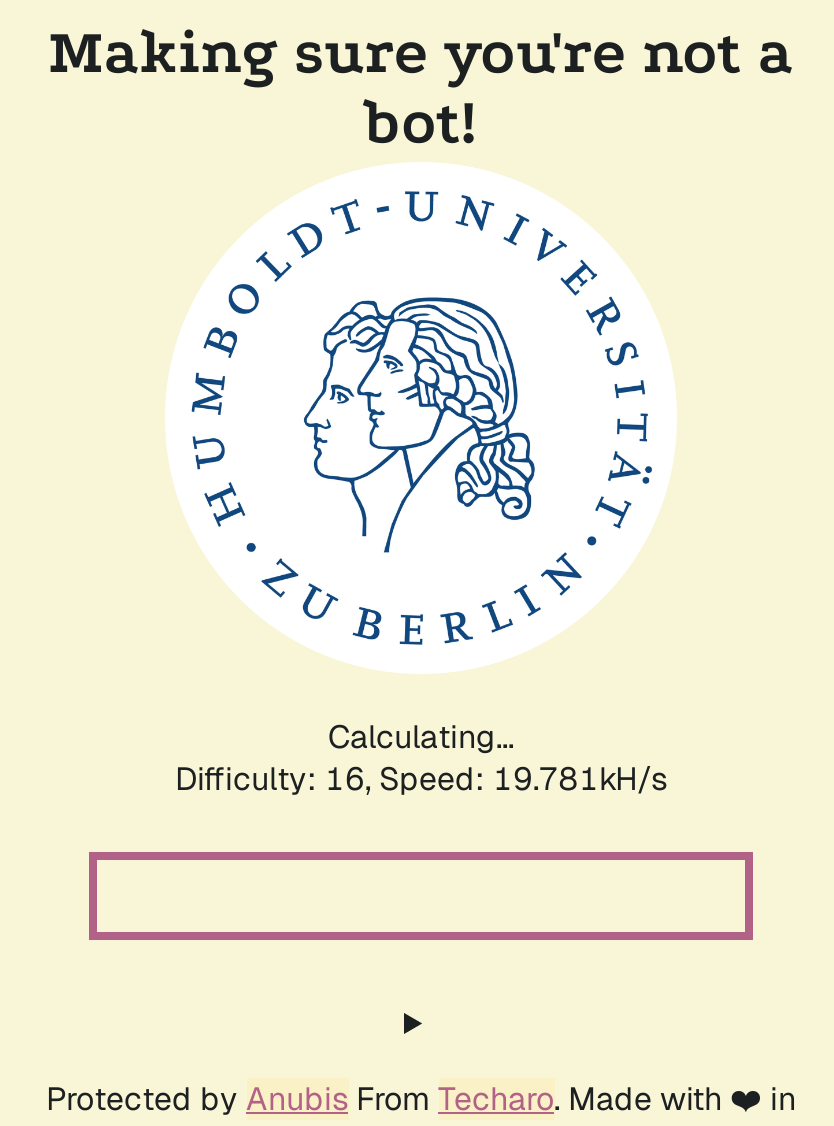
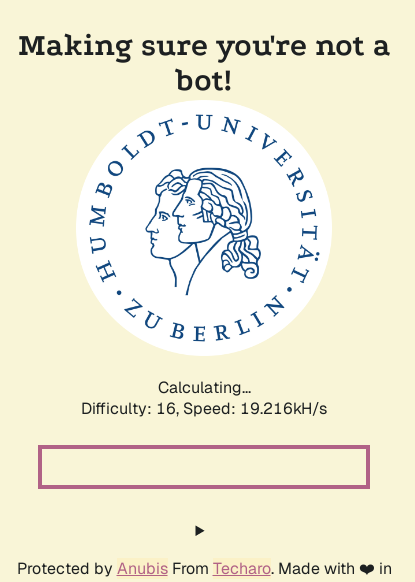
- Difficulty: 16, Speed: 19.781kH/s
+ Difficulty: 16, Speed: 19.216kH/s
